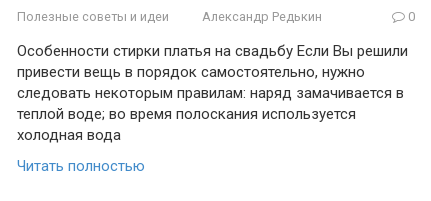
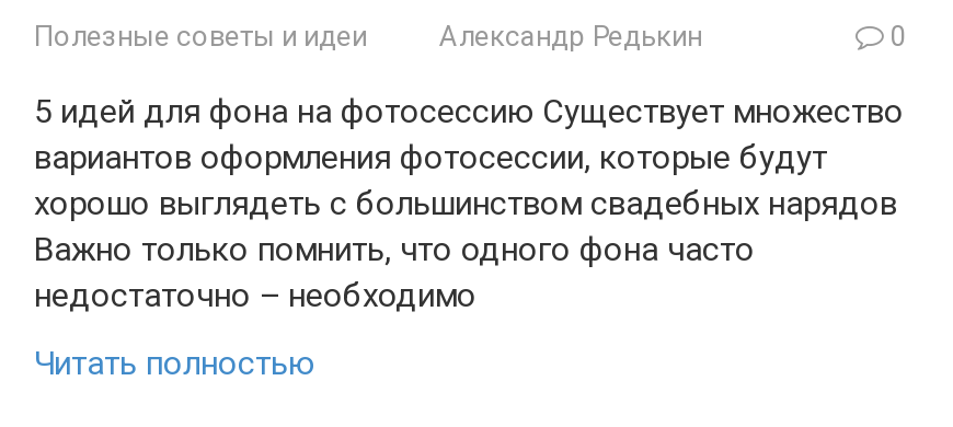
- Особенности стирки платья на свадьбу Если Вы решили
- привести вещь в порядок самостоятельно, нужно
- следовать некоторым правилам: наряд замачивается в
- теплой воде; во время полоскания используется
- холодная вода
+ 5 идей для фона на фотосессию Существует множество
+ вариантов оформления фотосессии, которые будут
+ хорошо выглядеть с большинством свадебных нарядов
+ Важно только помнить, что одного фона часто
+ недостаточно – необходимо
